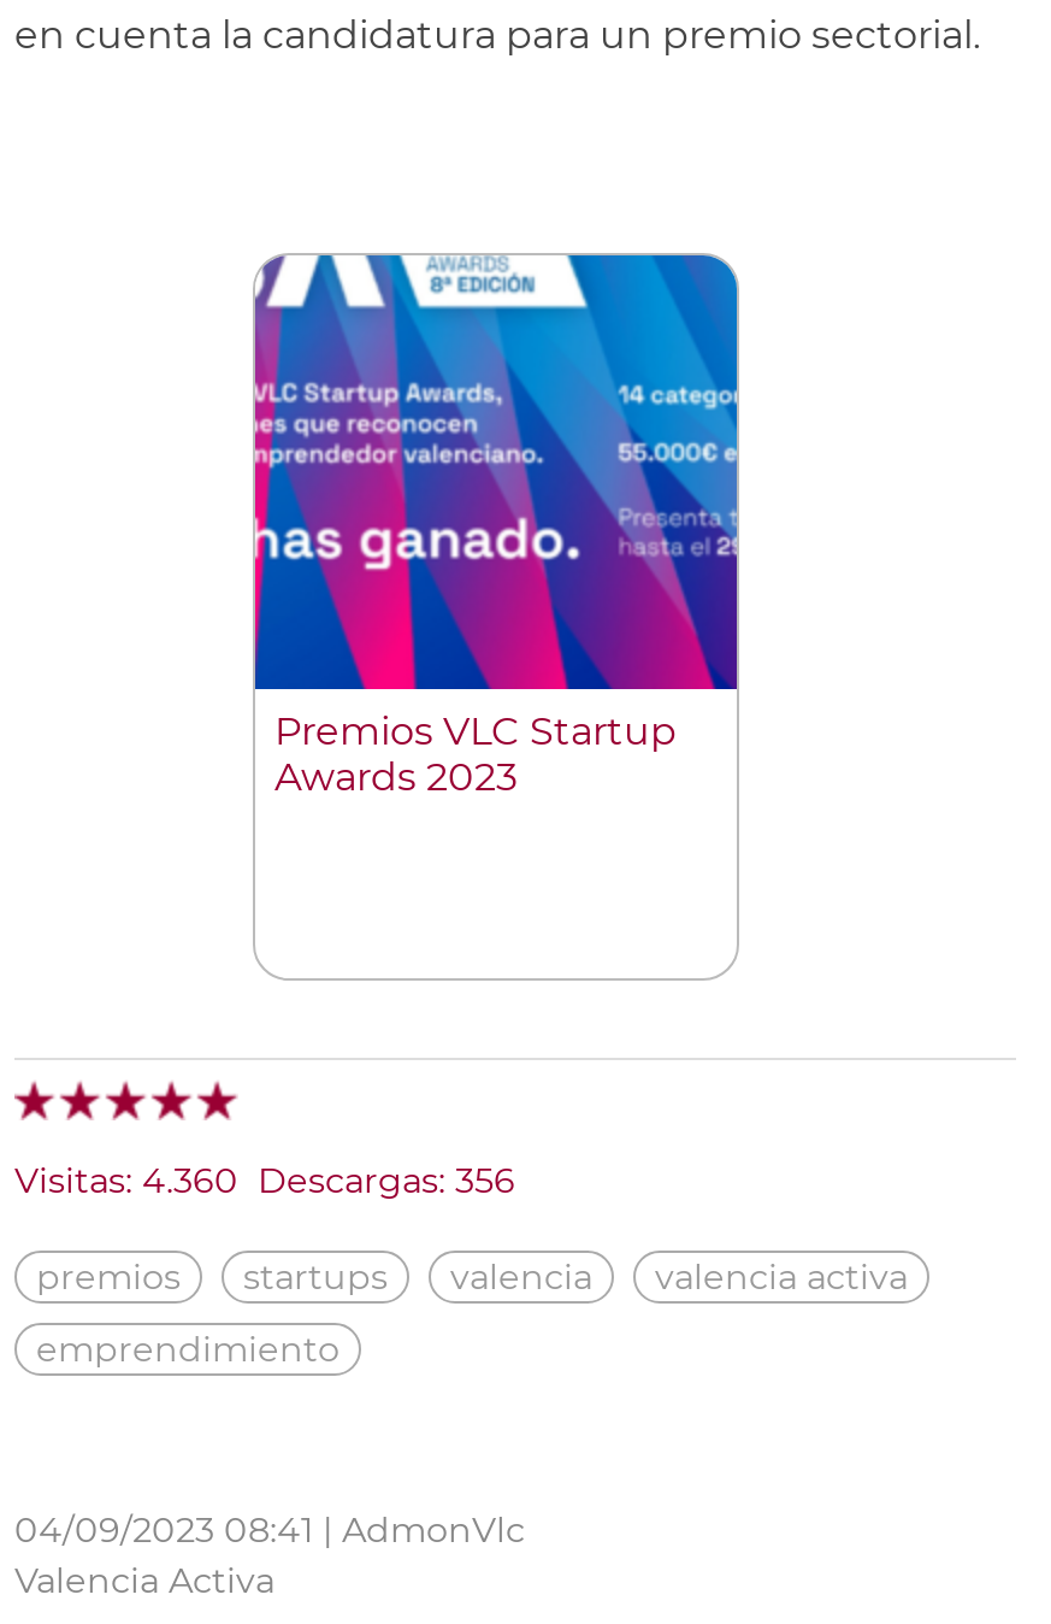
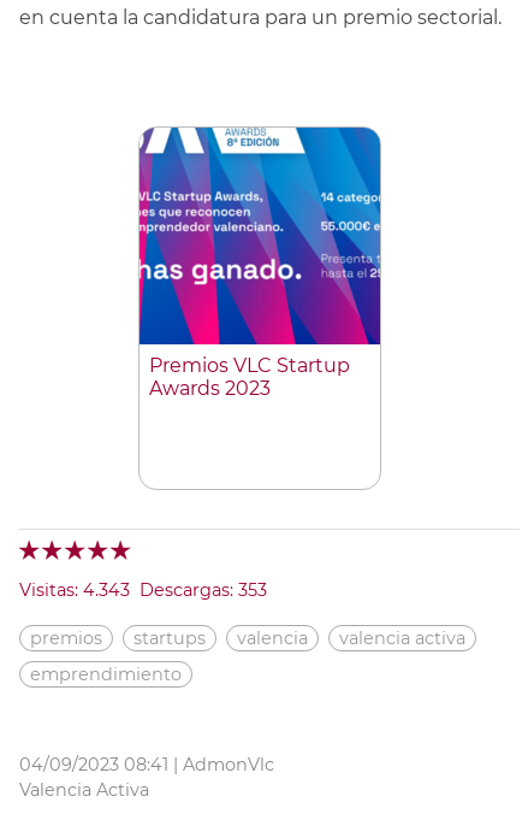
- Visitas: 4.360 Descargas: 356
+ Visitas: 4.343 Descargas: 353
